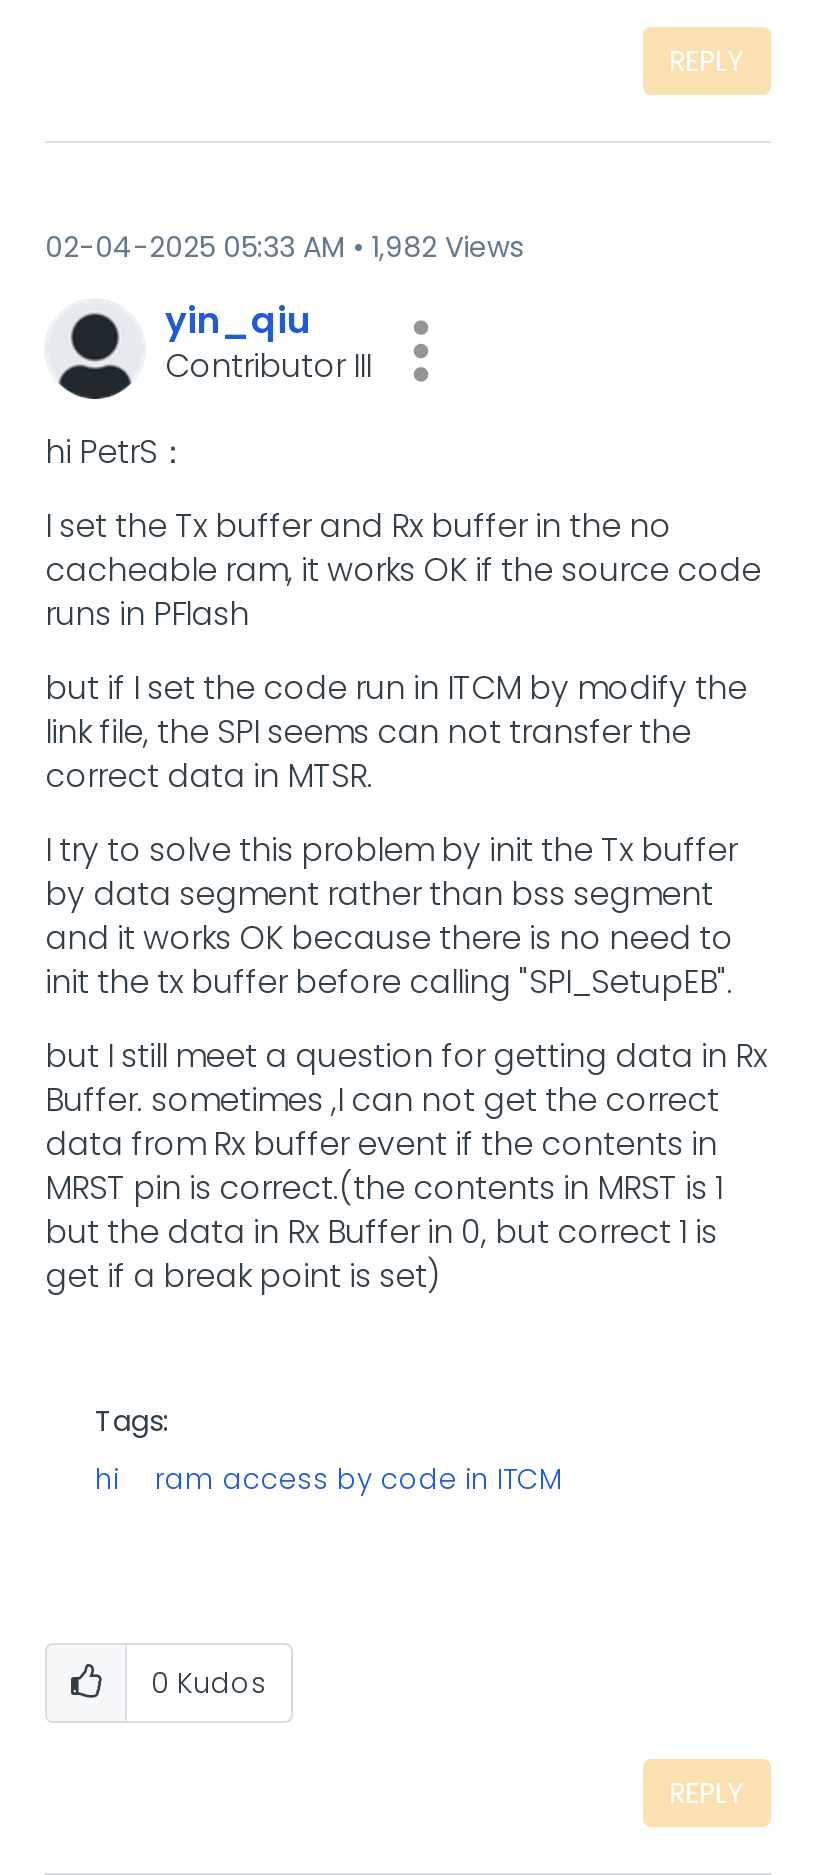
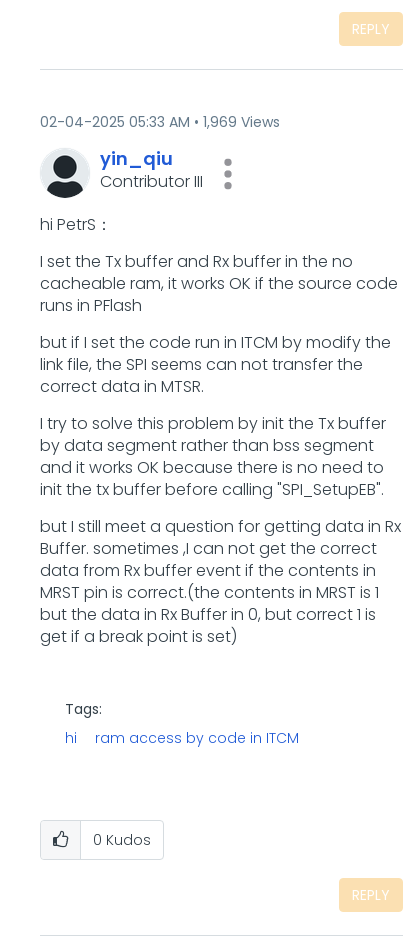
- 02-04-2025 05:33 AM 1,982 Views
+ 02-04-2025 05:33 AM 1,969 Views
